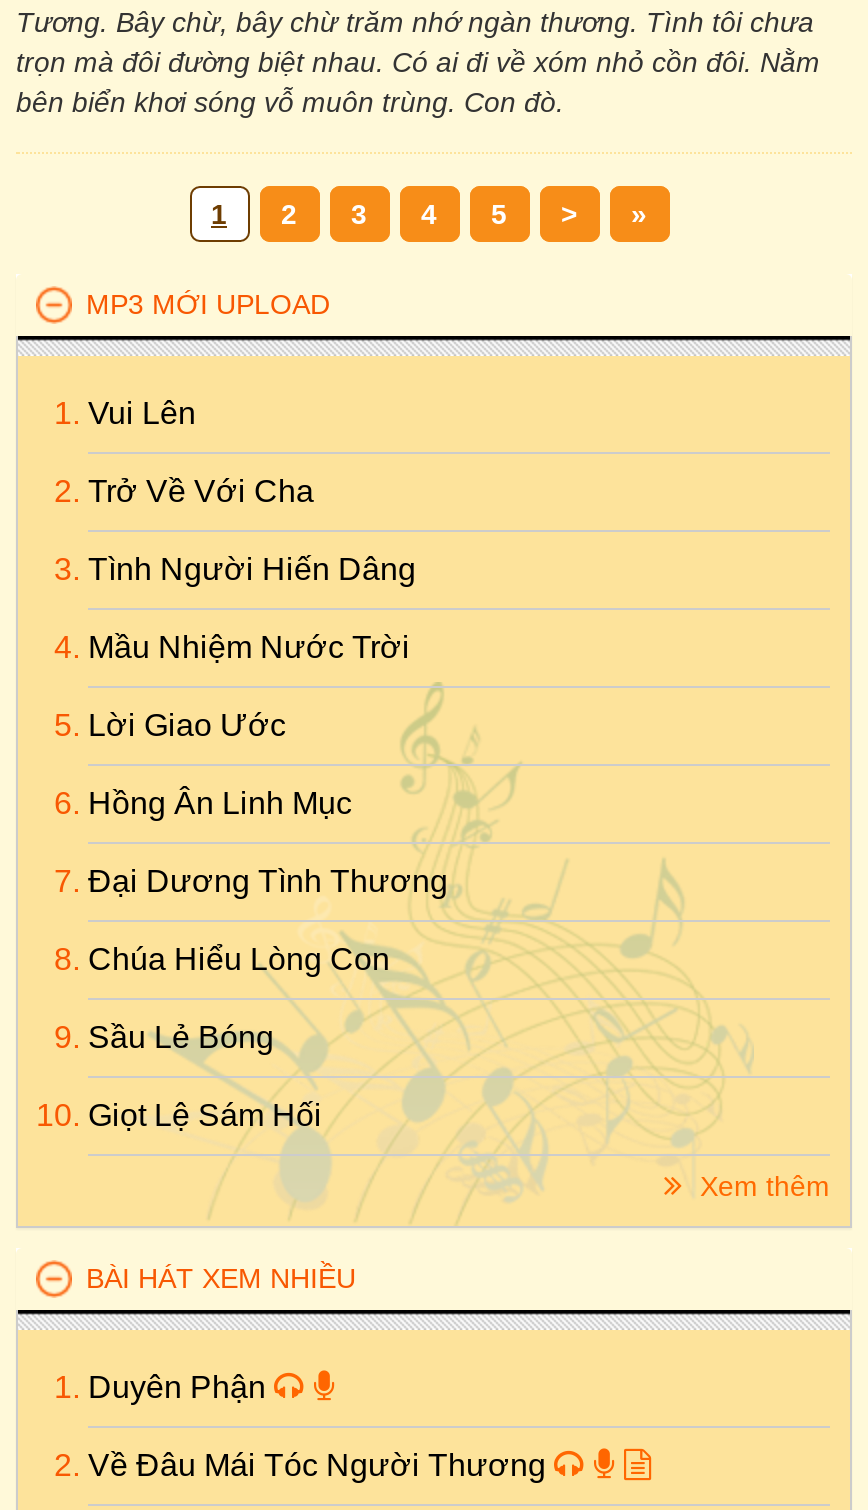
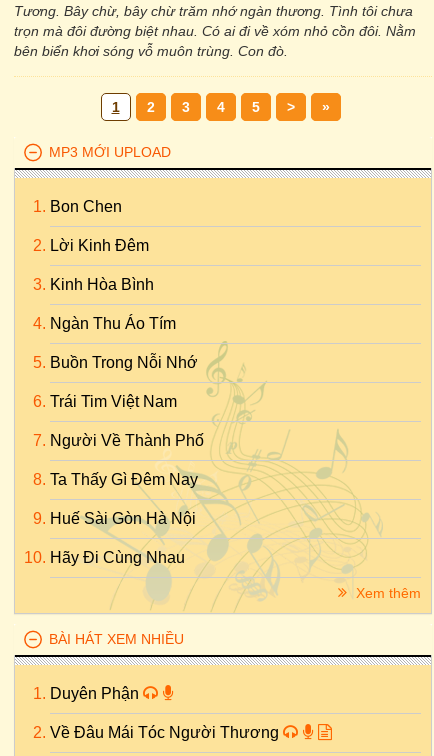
- Vui Lên
+ Bon Chen

- Trở Về Với Cha
+ Lời Kinh Đêm

- Tình Người Hiến Dâng
+ Kinh Hòa Bình

- Mầu Nhiệm Nước Trời
+ Ngàn Thu Áo Tím

- Lời Giao Ước
+ Buồn Trong Nỗi Nhớ

- Hồng Ân Linh Mục
+ Trái Tim Việt Nam

- Đại Dương Tình Thương
+ Người Về Thành Phố

- Chúa Hiểu Lòng Con
+ Ta Thấy Gì Đêm Nay

- Sầu Lẻ Bóng
+ Huế Sài Gòn Hà Nội

- Giọt Lệ Sám Hối
+ Hãy Đi Cùng Nhau
